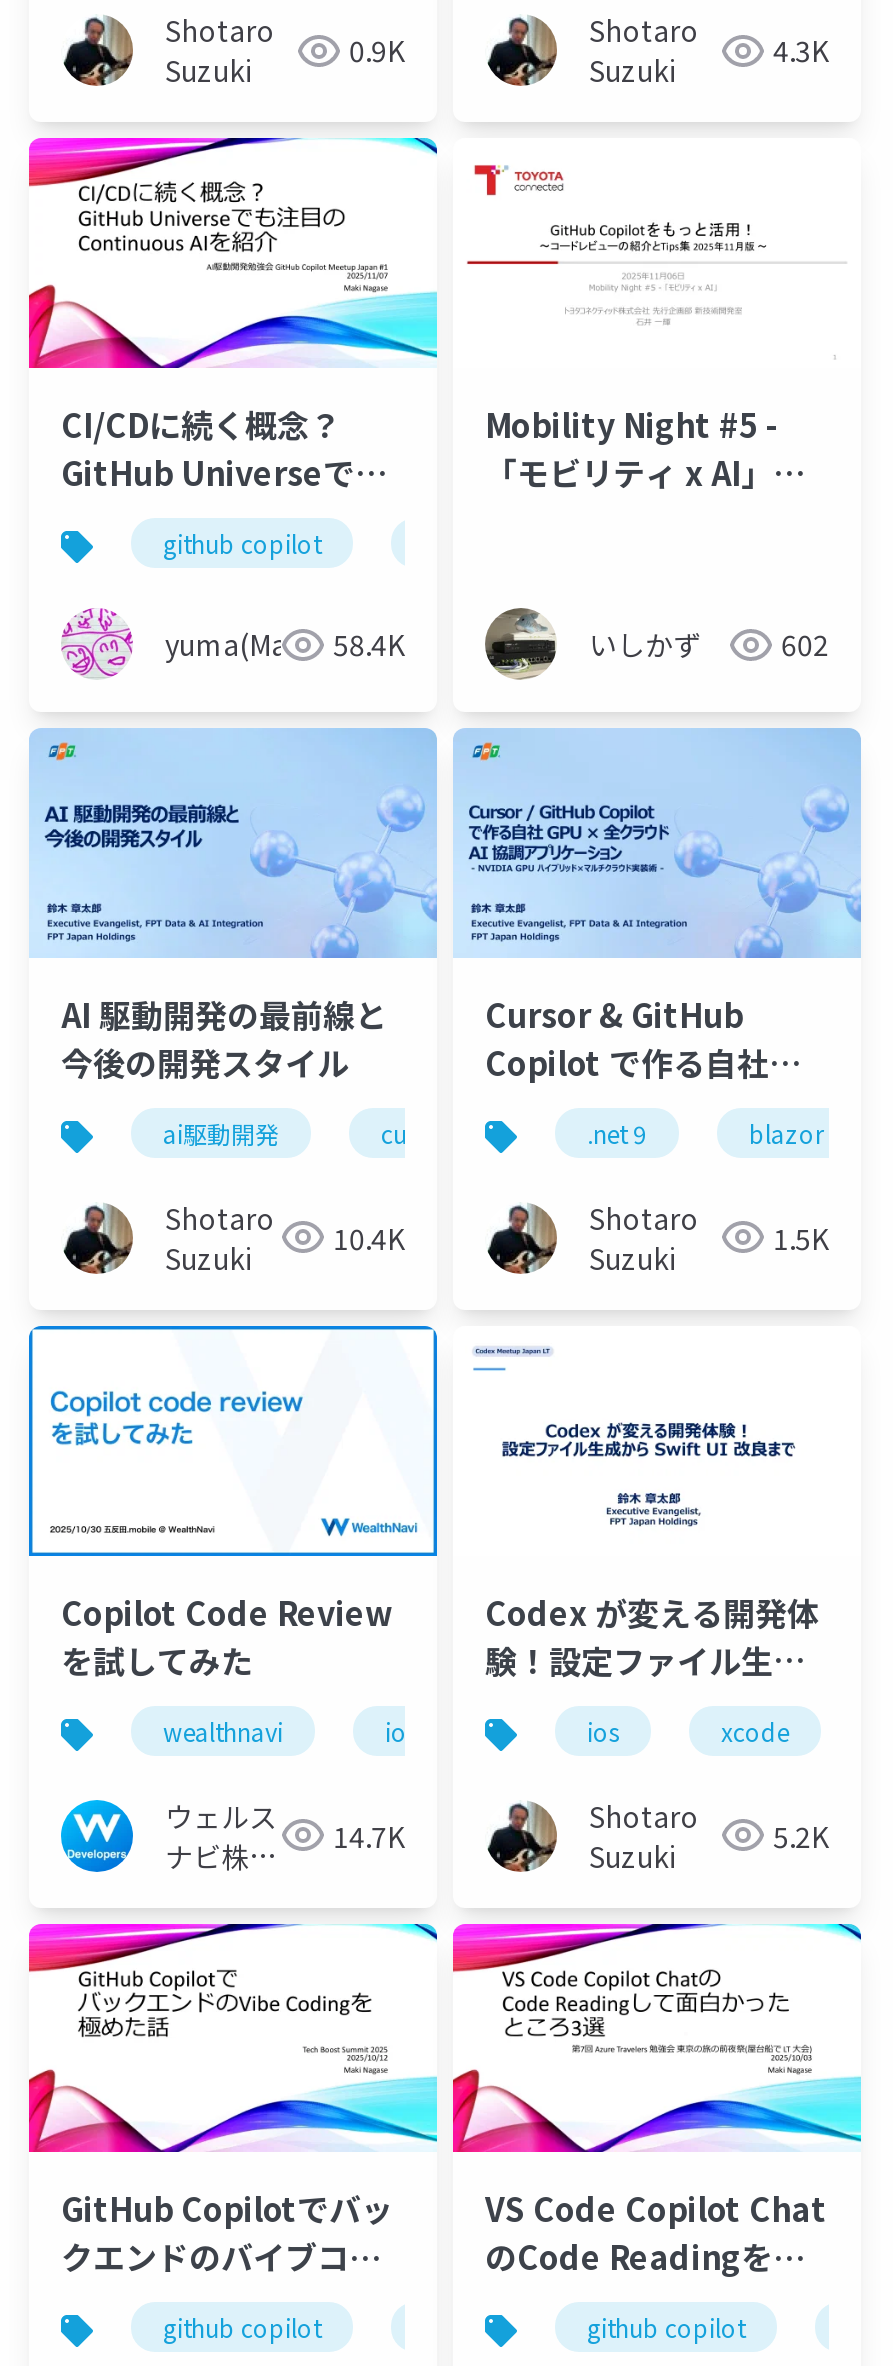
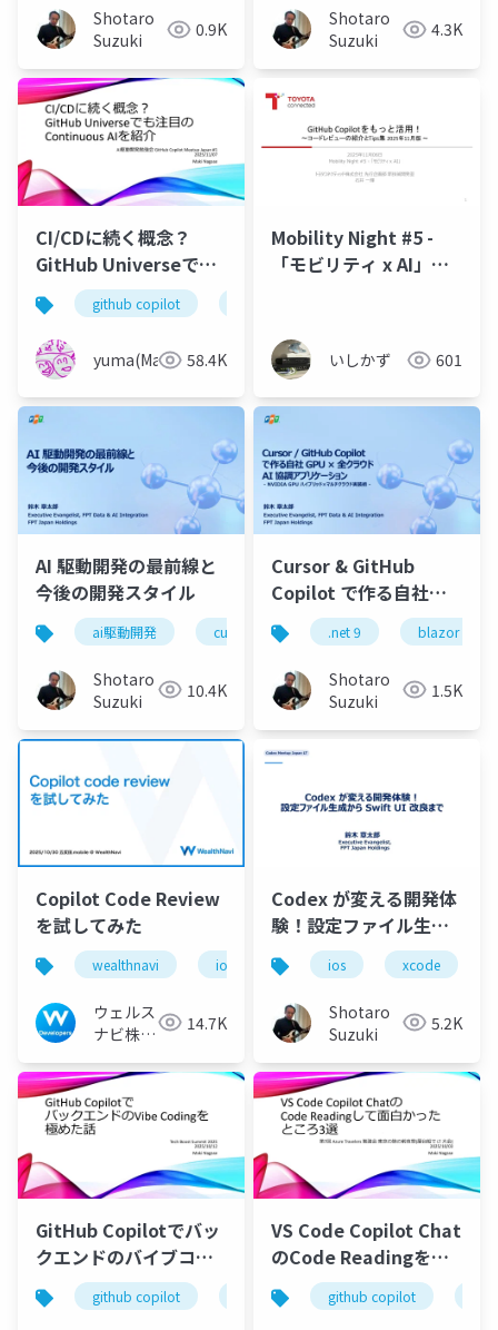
- いしかず 602
+ いしかず 601
